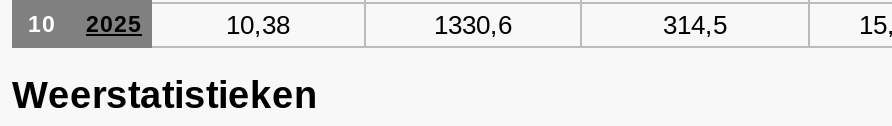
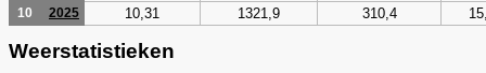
- 10,38
+ 10,31

- 1330,6
+ 1321,9

- 314,5
+ 310,4
